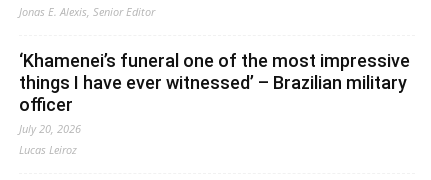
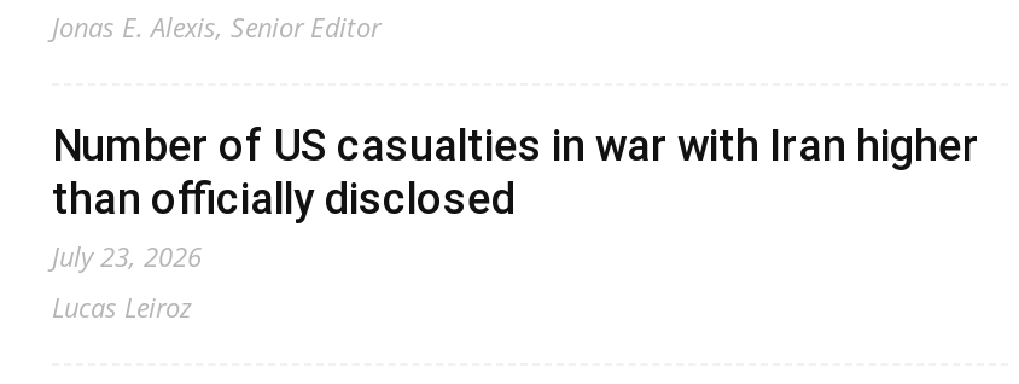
- ‘Khamenei’s funeral one of the most impressive
- things I have ever witnessed’ – Brazilian military
- officer
- July 20, 2026
+ Number of US casualties in war with Iran higher
+ than officially disclosed
+ July 23, 2026
